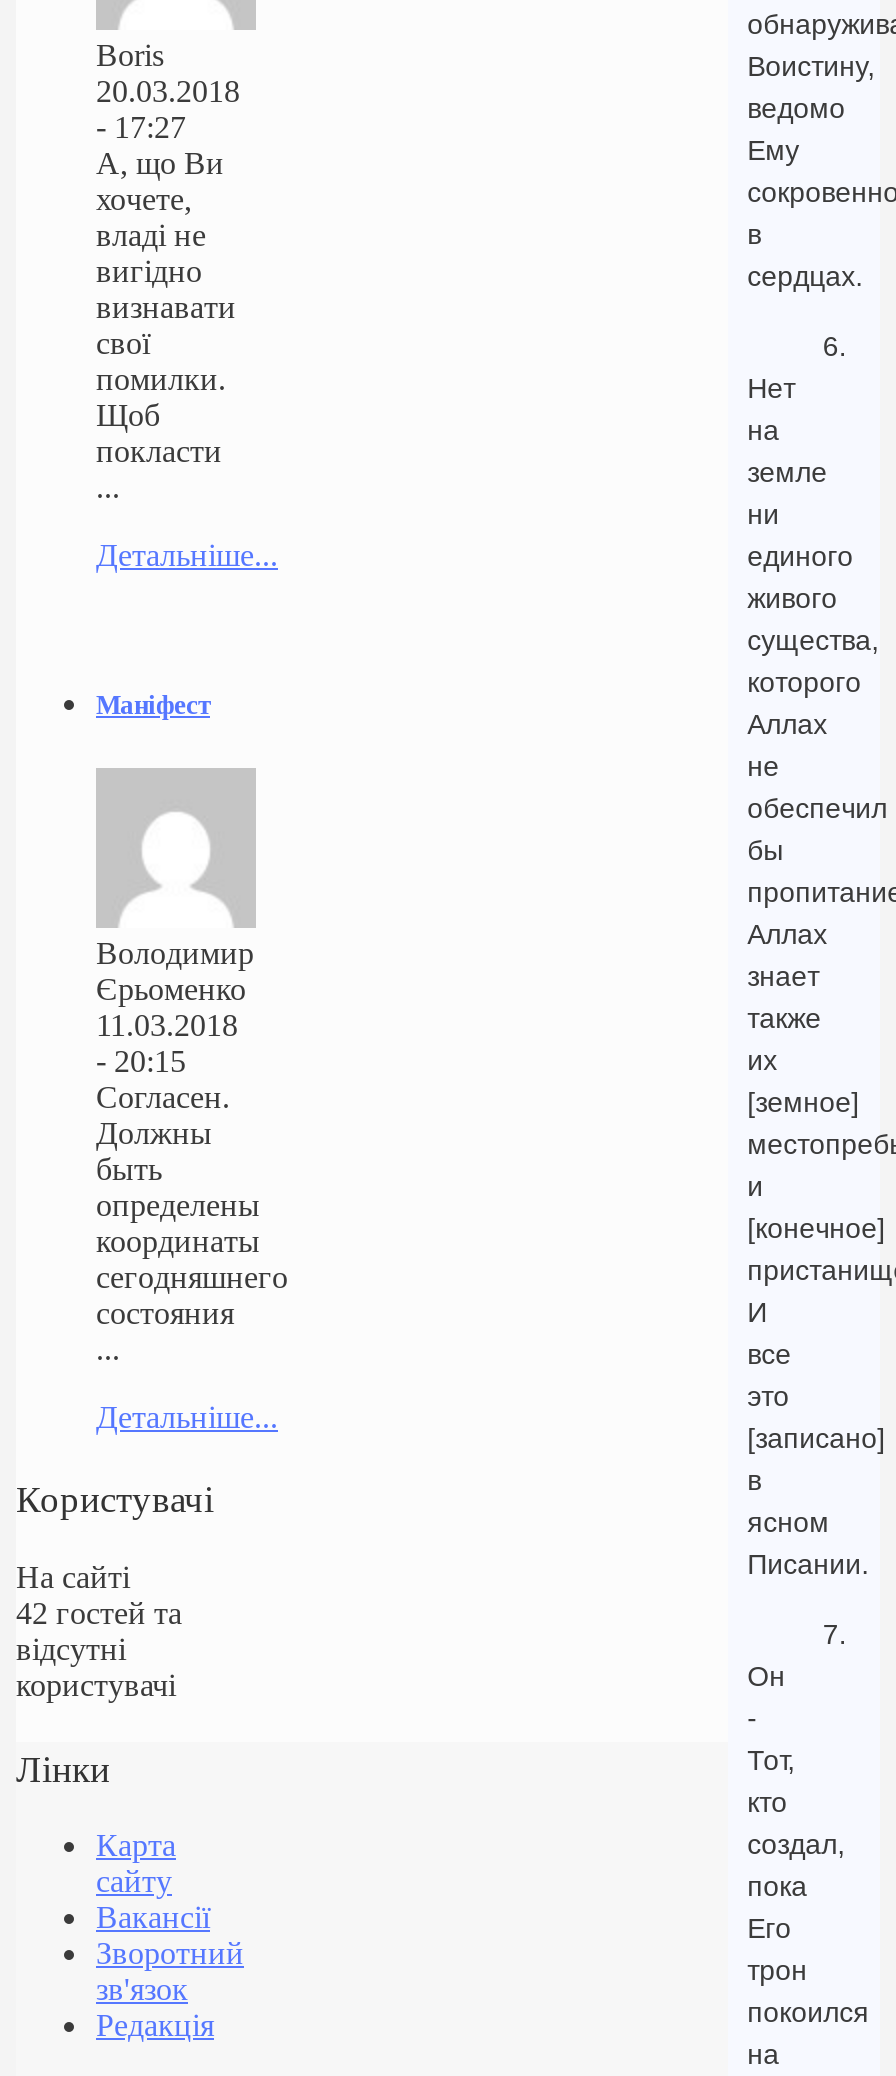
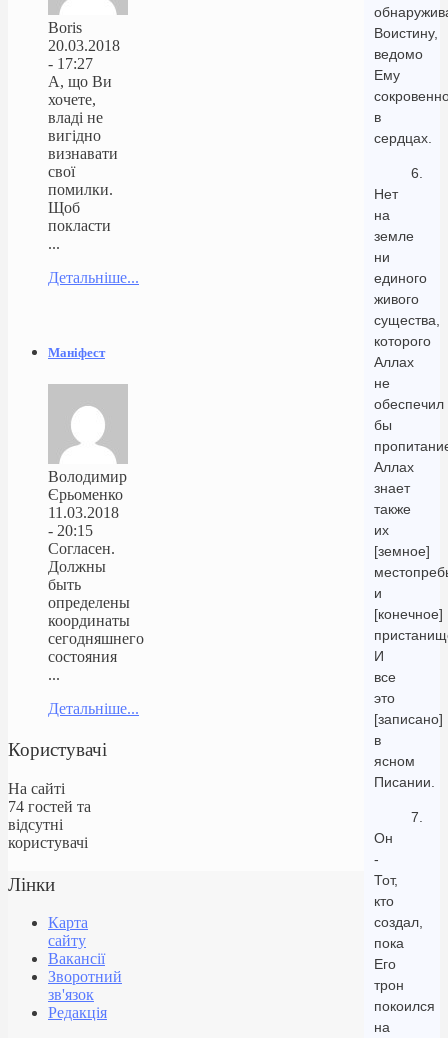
- 42 гостей та
+ 74 гостей та
